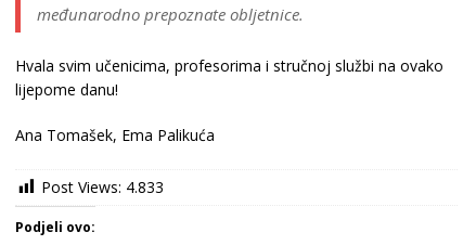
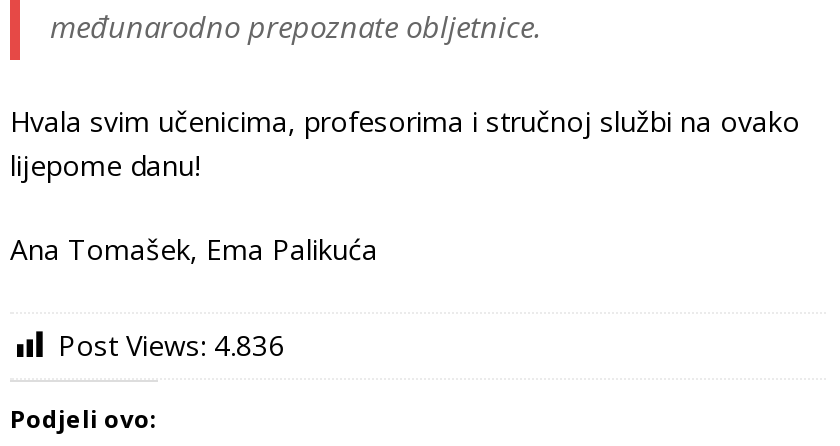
- Post Views: 4.833
+ Post Views: 4.836
